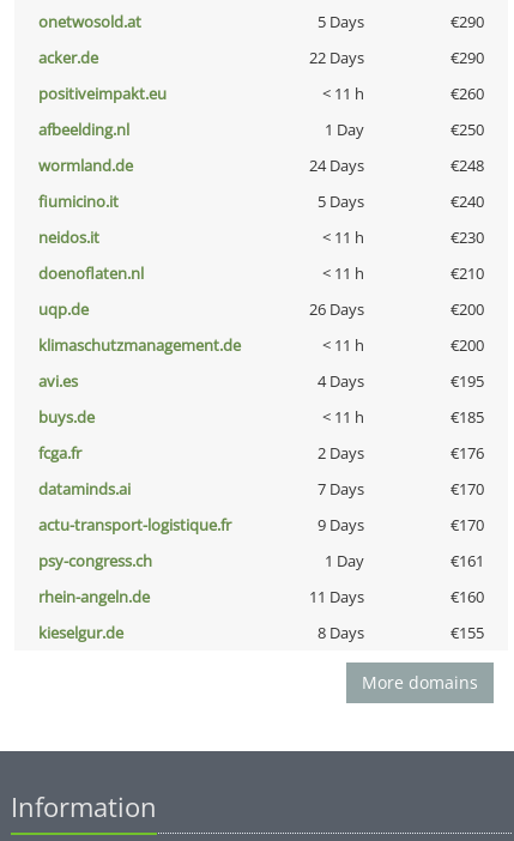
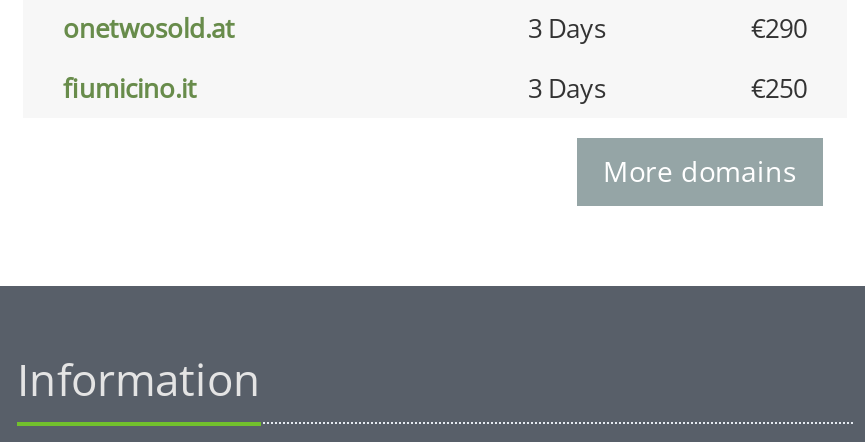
- 5 Days
+ 3 Days

- acker.de
- 22 Days
- €290
- positiveimpakt.eu
- < 11 h
- €260
- afbeelding.nl
- 1 Day
+ fiumicino.it
+ 3 Days

- wormland.de
- 24 Days
- €248
- fiumicino.it
- 5 Days
- €240
- neidos.it
- < 11 h
- €230
- doenoflaten.nl
- < 11 h
- €210
- uqp.de
- 26 Days
- €200
- klimaschutzmanagement.de
- < 11 h
- €200
- avi.es
- 4 Days
- €195
- buys.de
- < 11 h
- €185
- fcga.fr
- 2 Days
- €176
- dataminds.ai
- 7 Days
- €170
- actu-transport-logistique.fr
- 9 Days
- €170
- psy-congress.ch
- 1 Day
- €161
- rhein-angeln.de
- 11 Days
- €160
- kieselgur.de
- 8 Days
- €155
